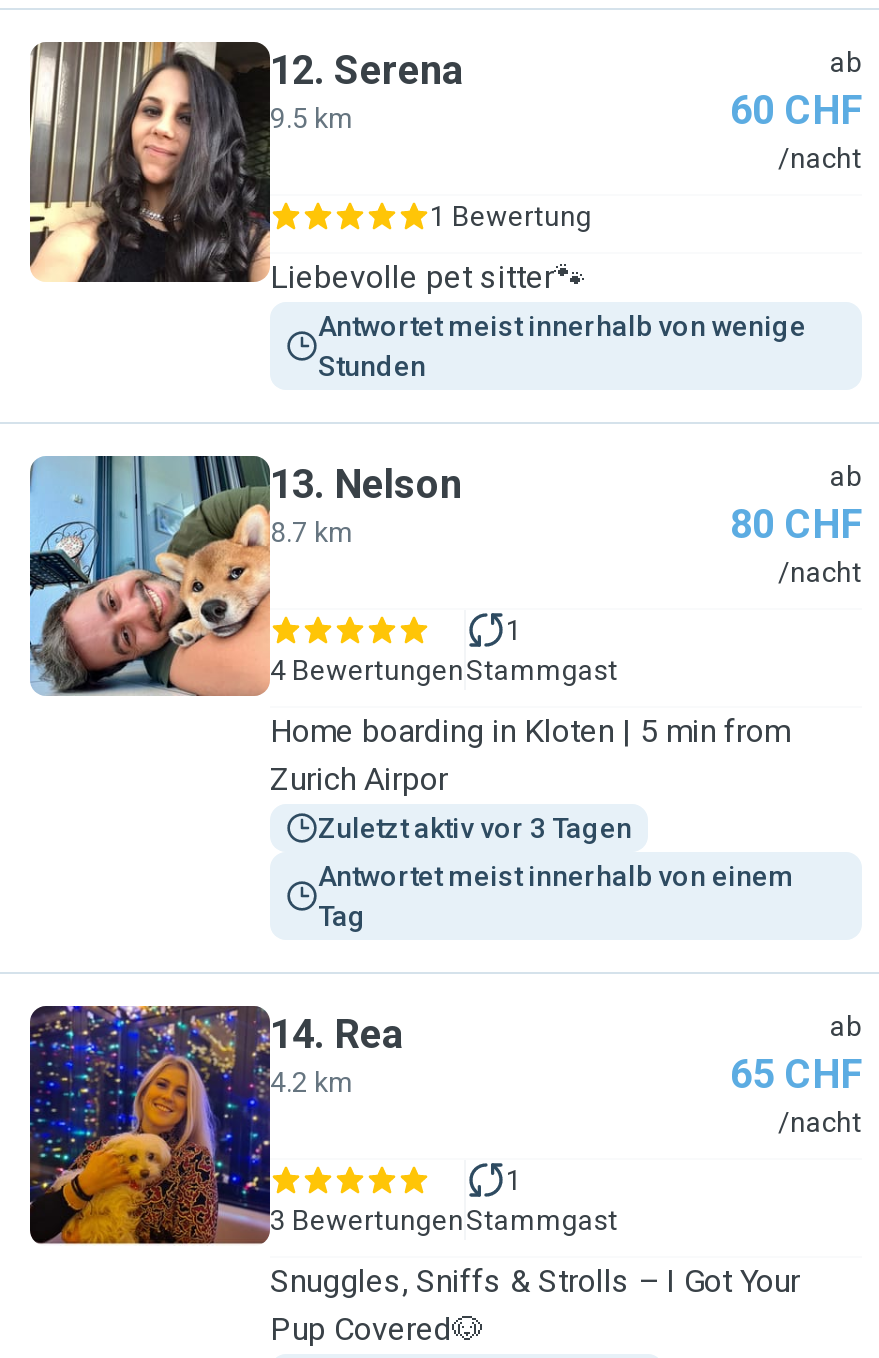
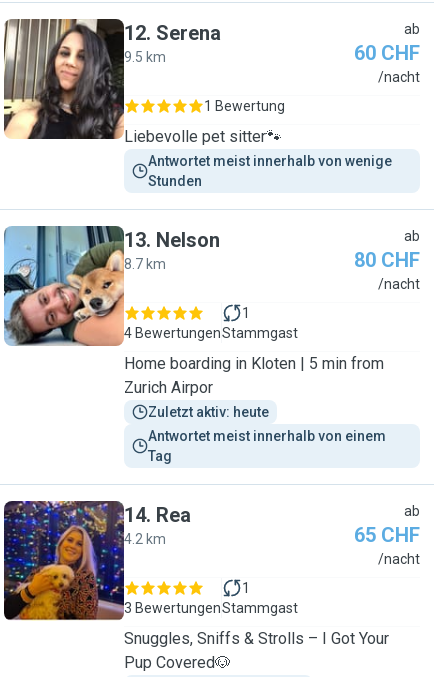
- Zuletzt aktiv vor 3 Tagen
+ Zuletzt aktiv: heute
